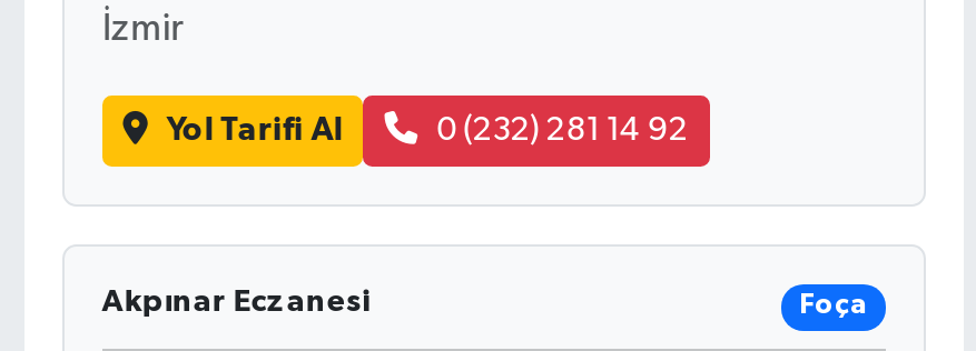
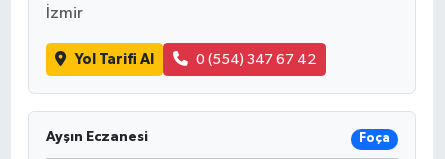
- 0 (232) 281 14 92
+ 0 (554) 347 67 42

- Akpınar Eczanesi
+ Ayşın Eczanesi
